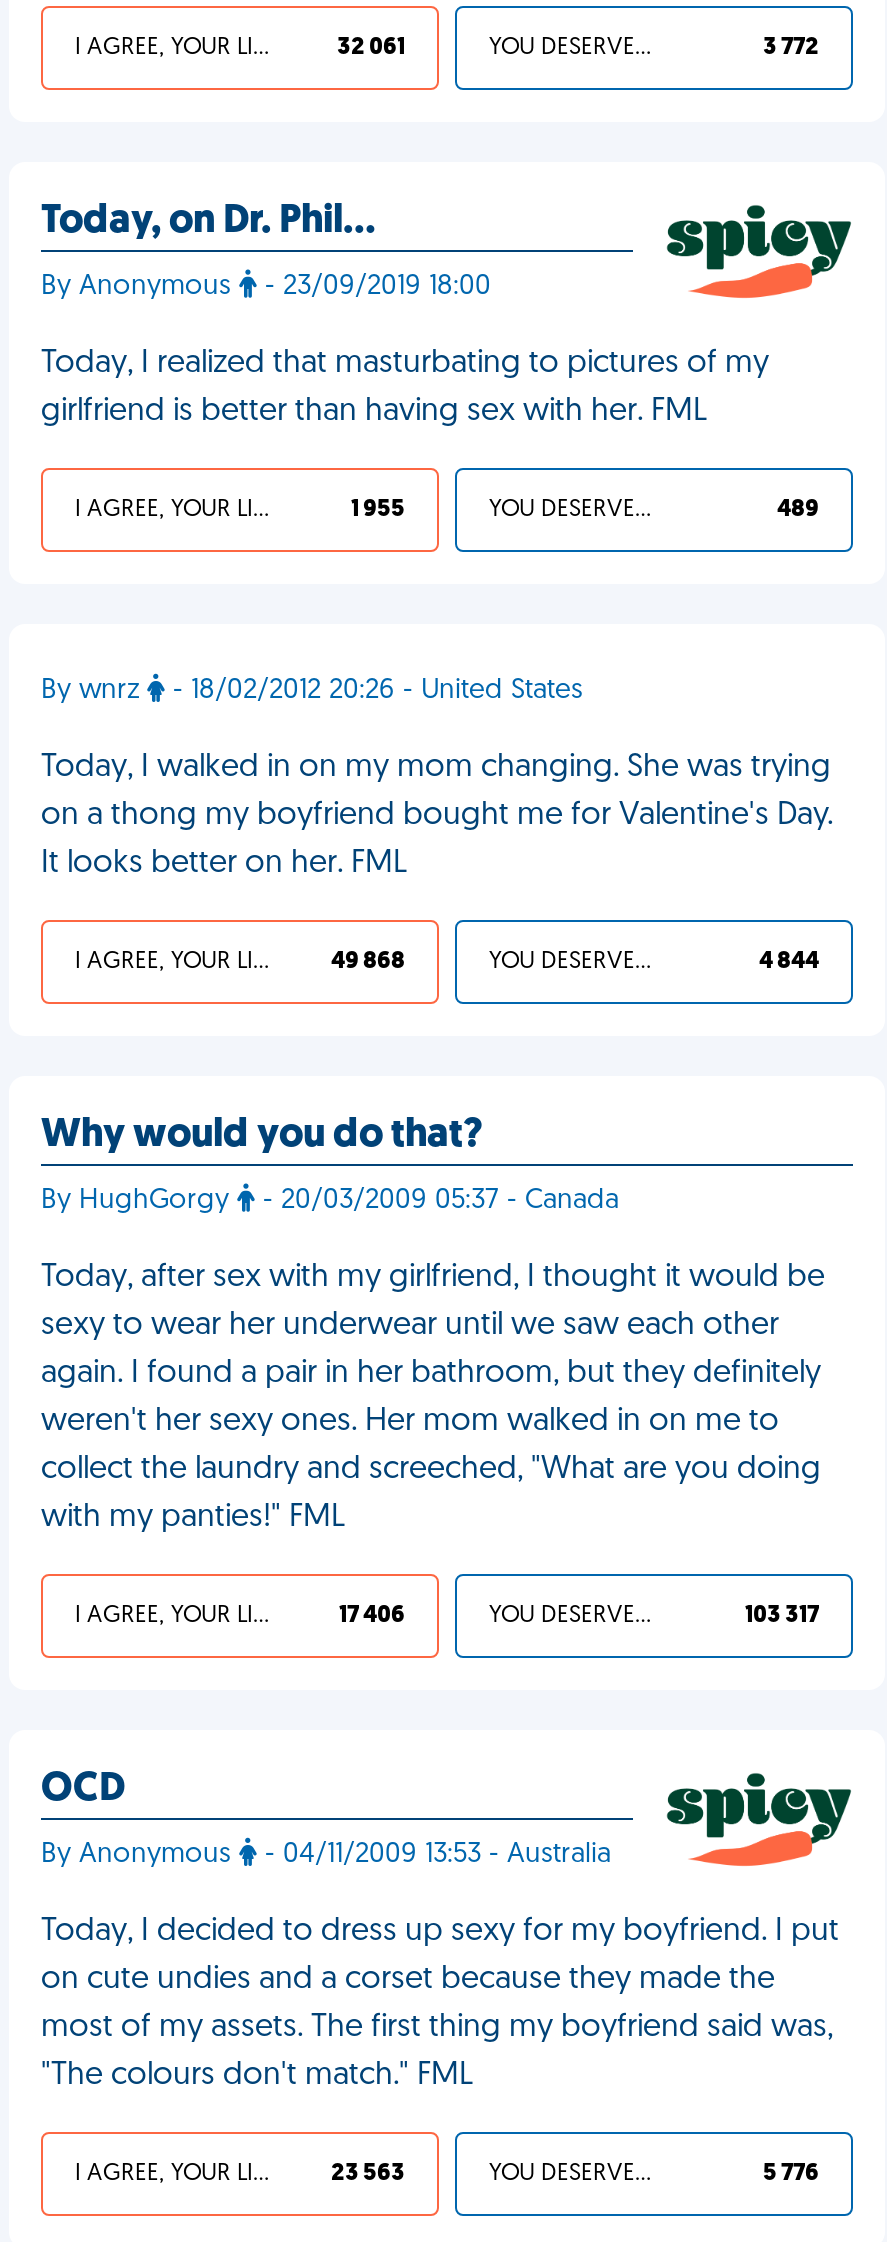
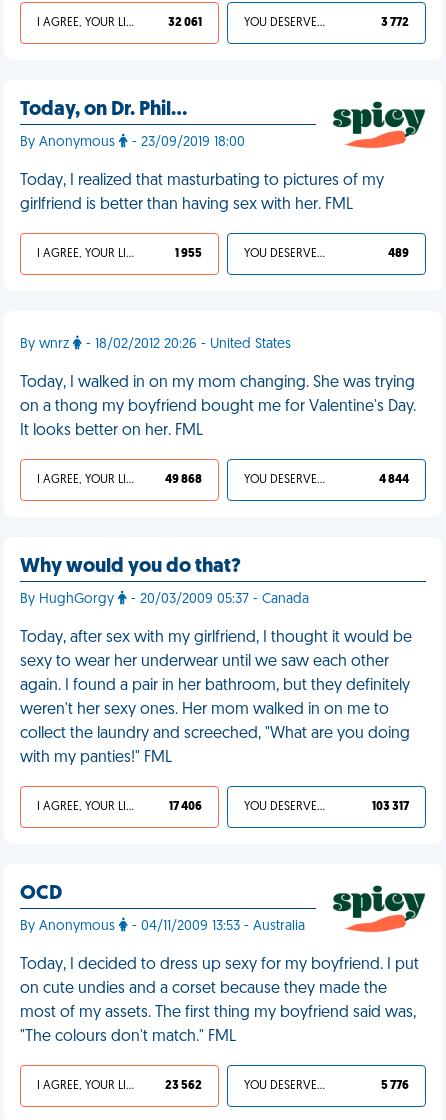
- 23 563
+ 23 562
